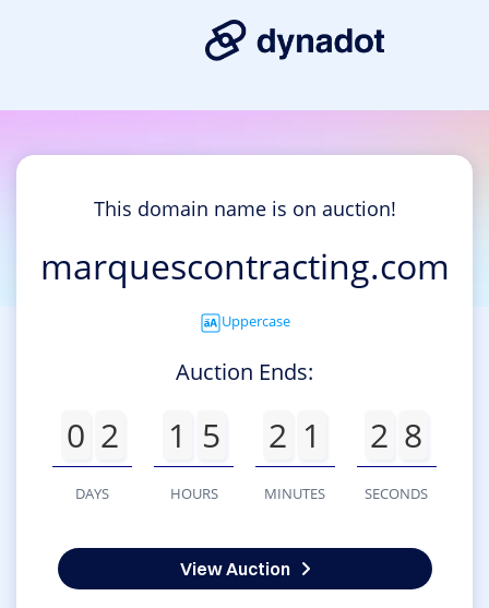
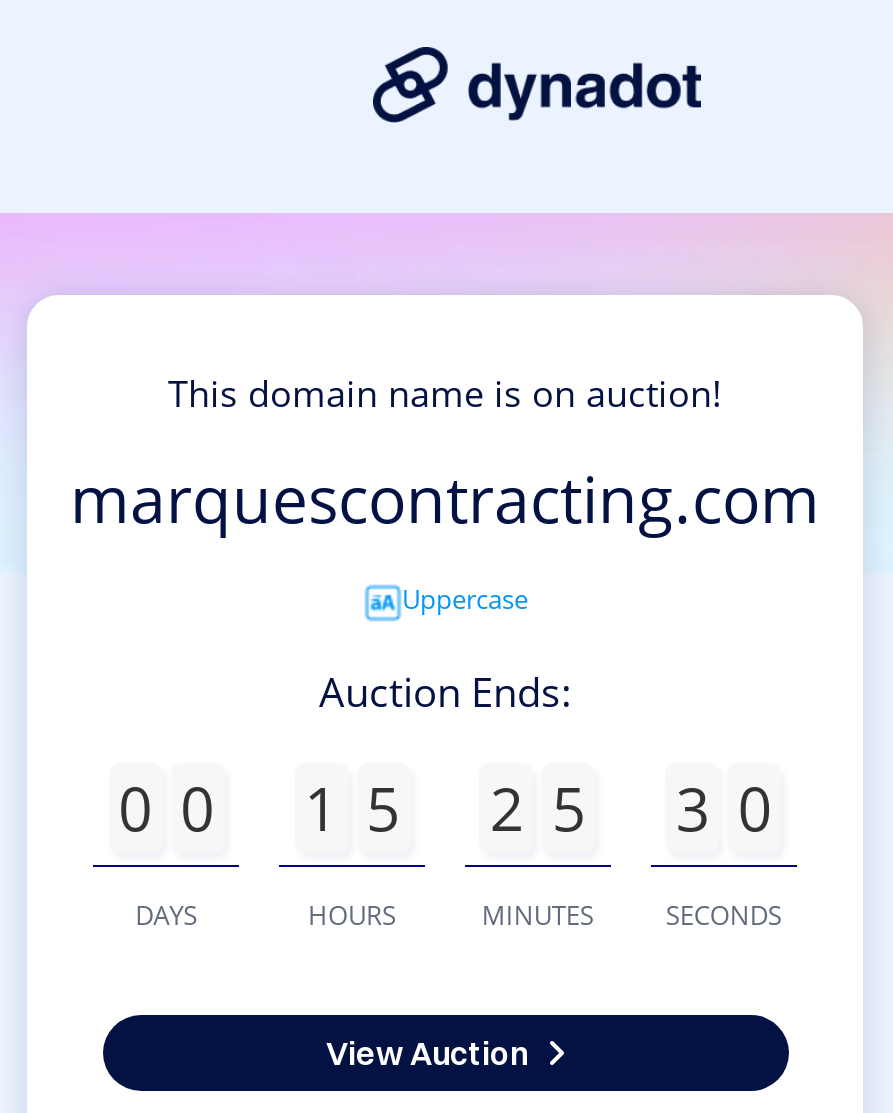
- 0 2
+ 0 0

- 2 1
+ 2 5

- 2 8
+ 3 0
